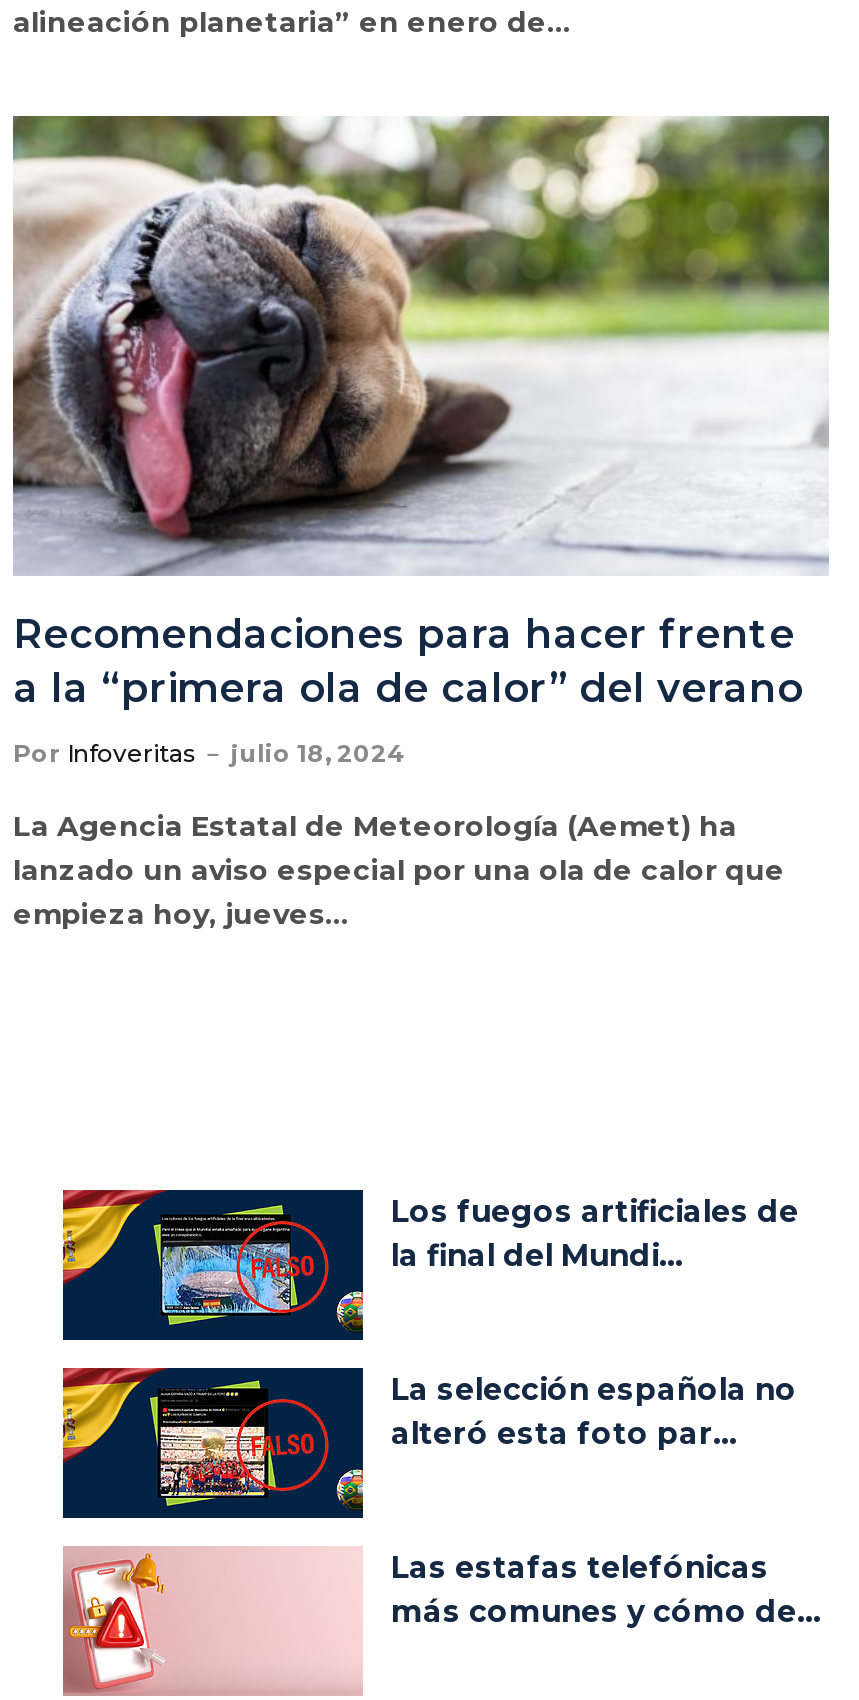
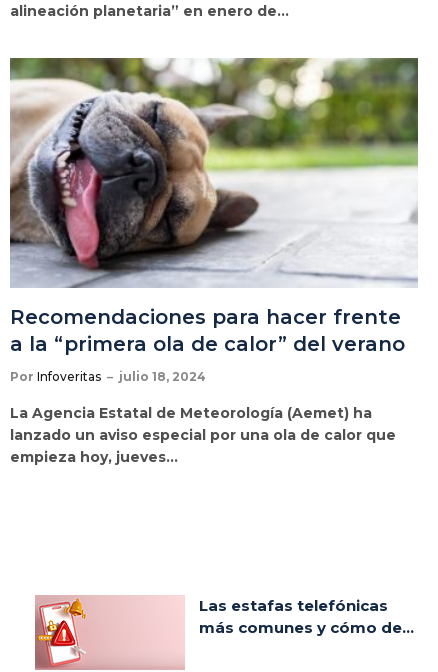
- [image]
- Los fuegos artificiales de
- la final del Mundi...

- [image]
- La selección española no
- alteró esta foto par...
